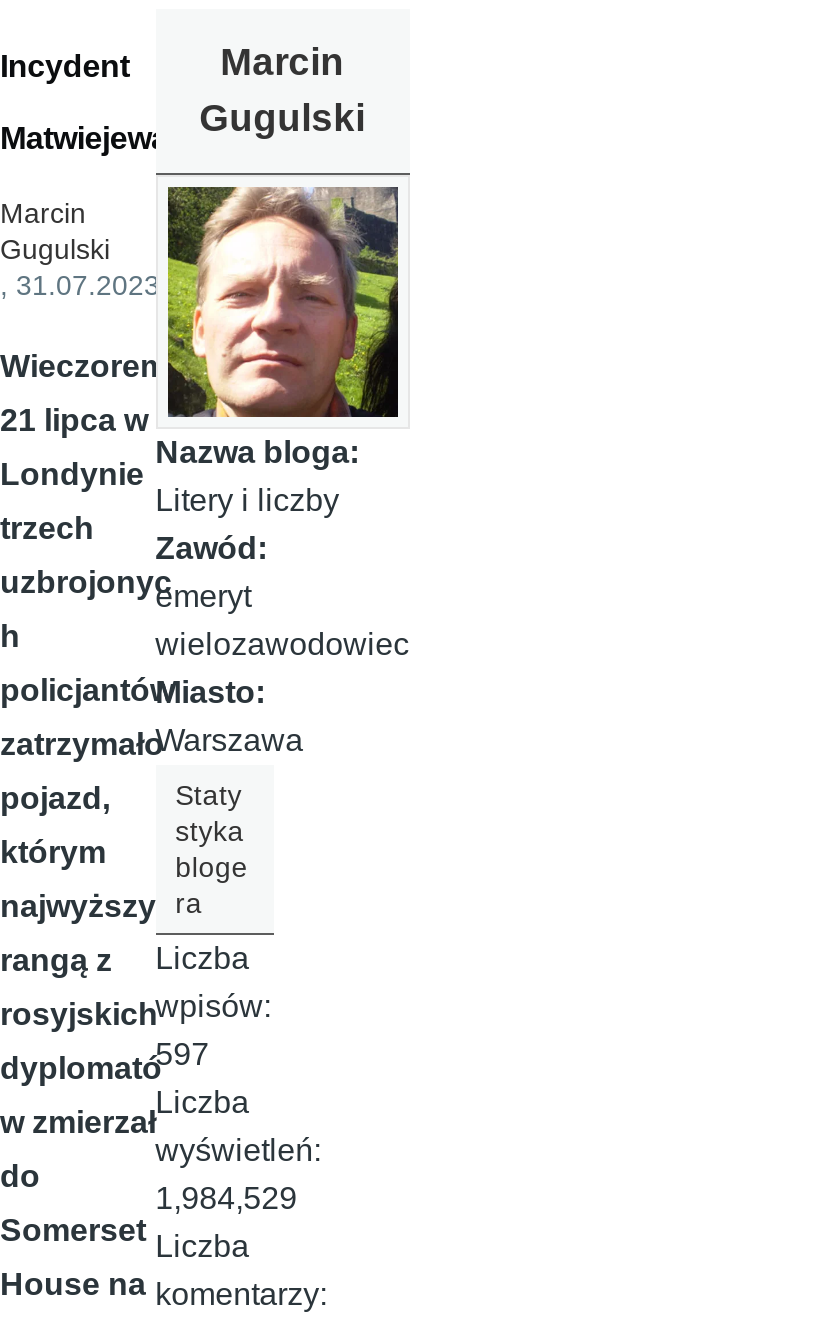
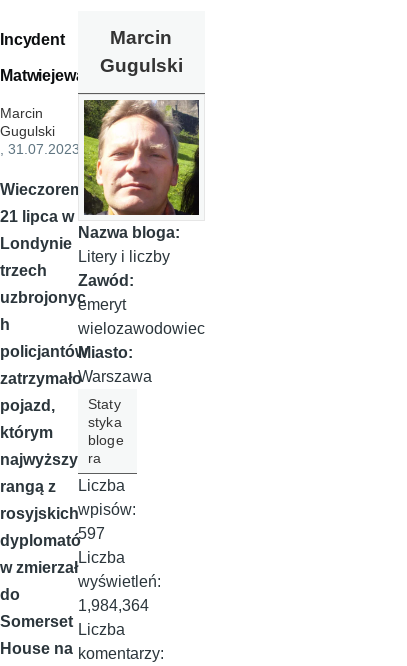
- 1,984,529
+ 1,984,364
